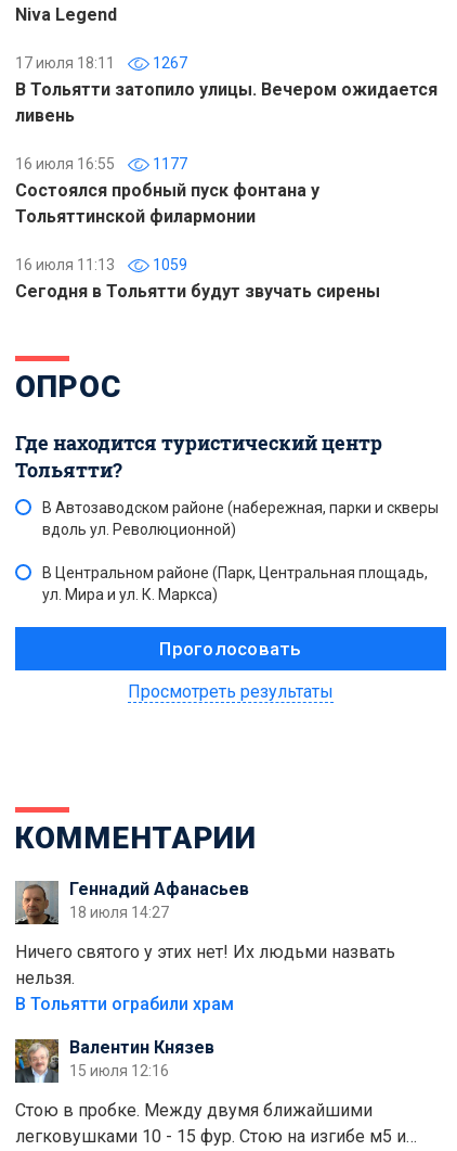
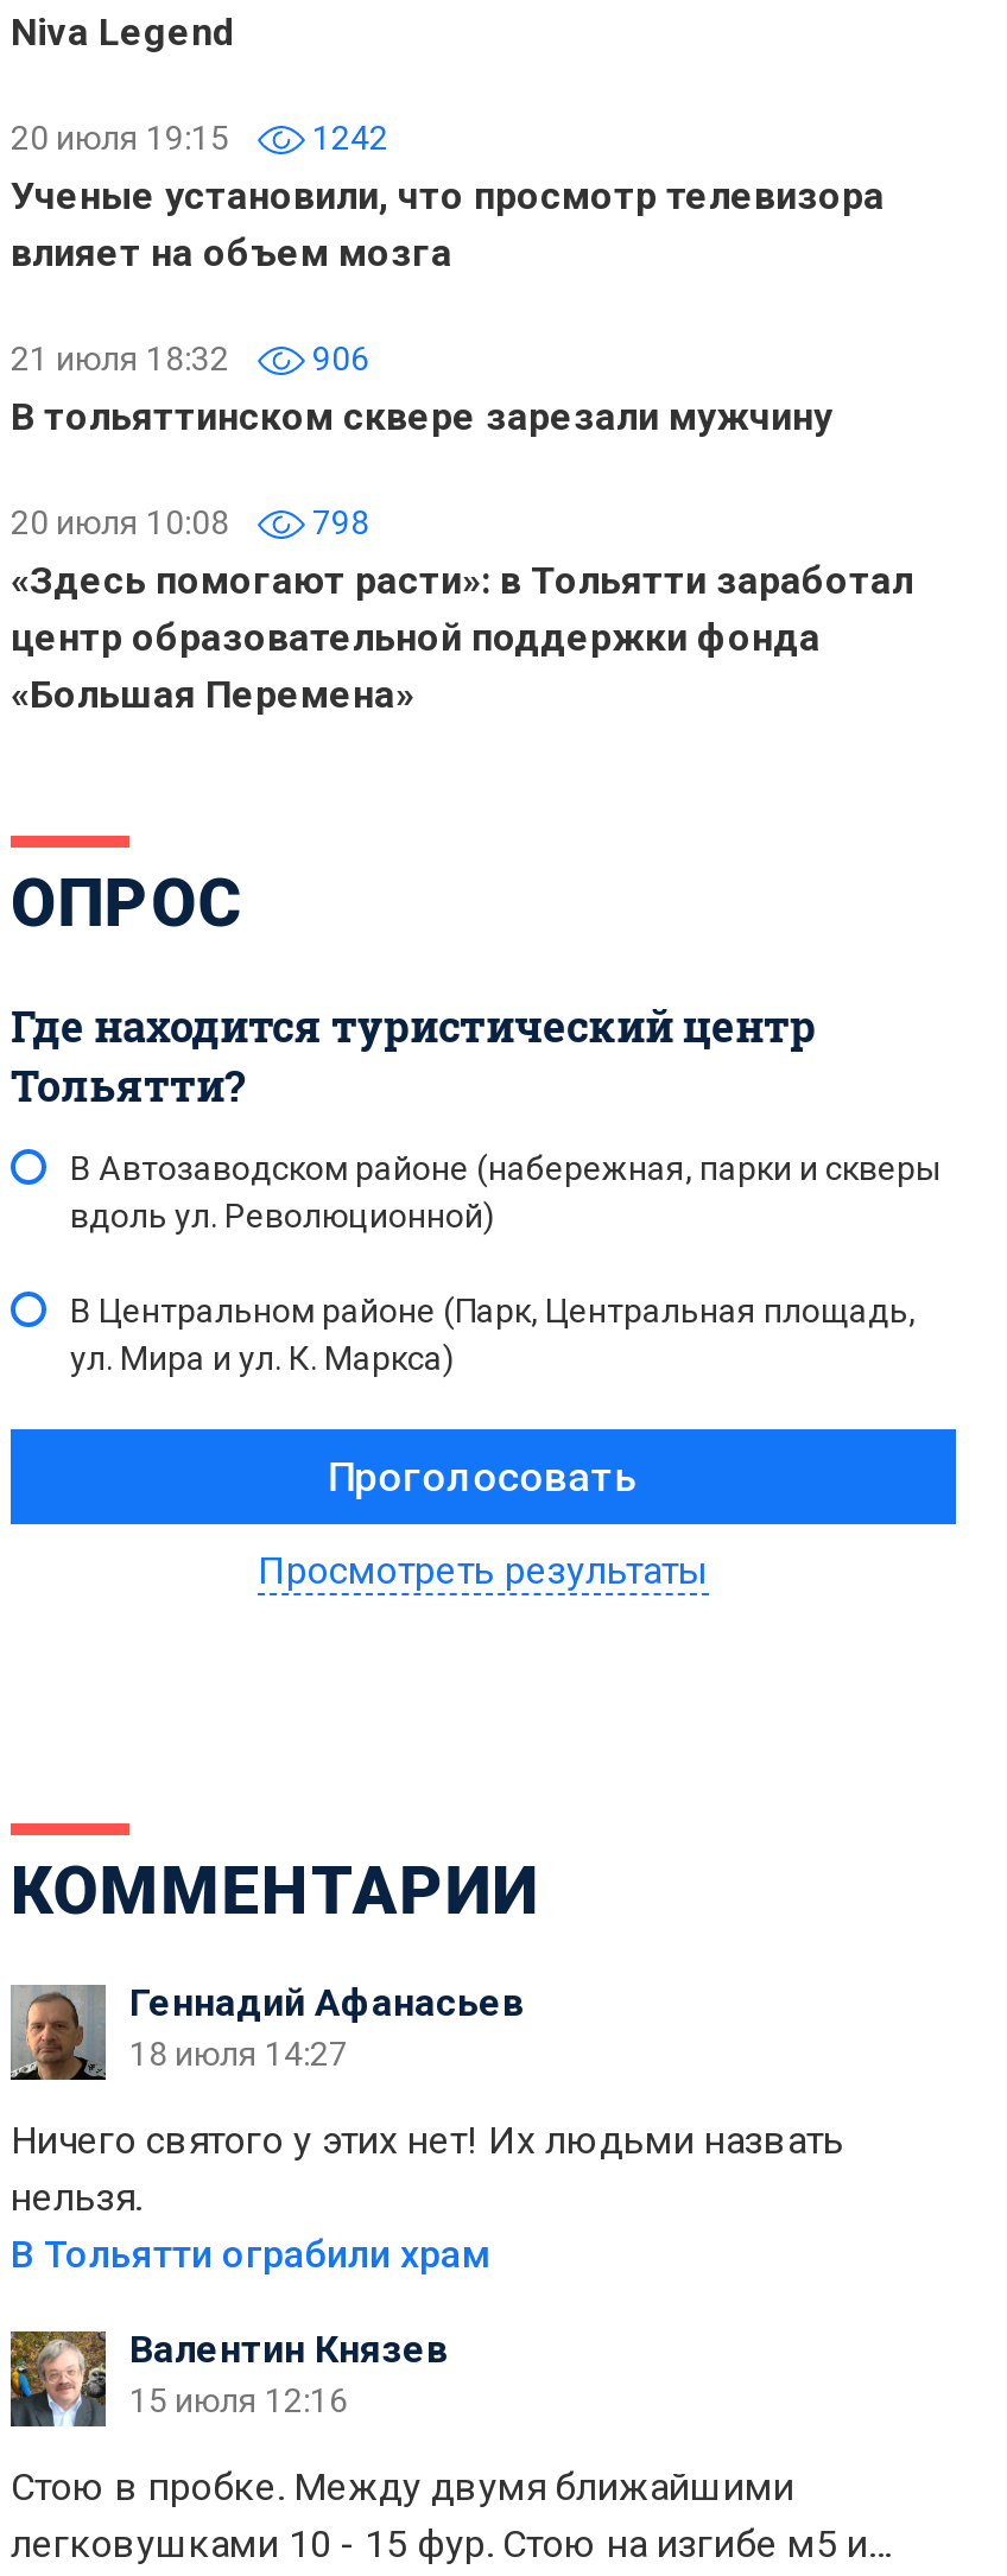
- 17 июля 18:11
- 1267
- В Тольятти затопило улицы. Вечером ожидается
- ливень
+ 20 июля 19:15
+ 1242
+ Ученые установили, что просмотр телевизора
+ влияет на объем мозга

- 16 июля 16:55
- 1177
- Состоялся пробный пуск фонтана у
- Тольяттинской филармонии
+ 21 июля 18:32
+ 906
+ В тольяттинском сквере зарезали мужчину

- 16 июля 11:13
- 1059
- Сегодня в Тольятти будут звучать сирены
+ 20 июля 10:08
+ 798
+ «Здесь помогают расти»: в Тольятти заработал
+ центр образовательной поддержки фонда
+ «Большая Перемена»
